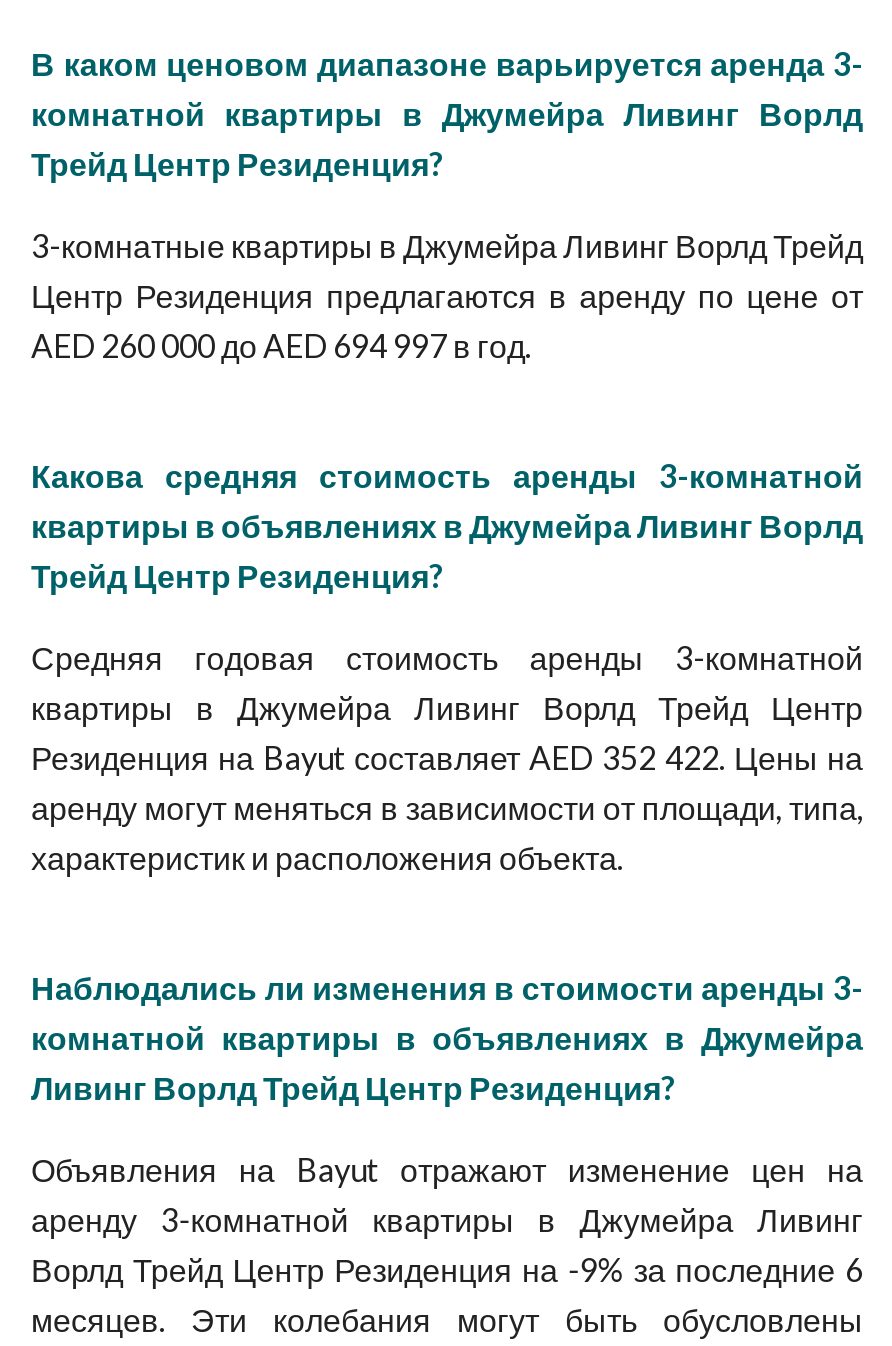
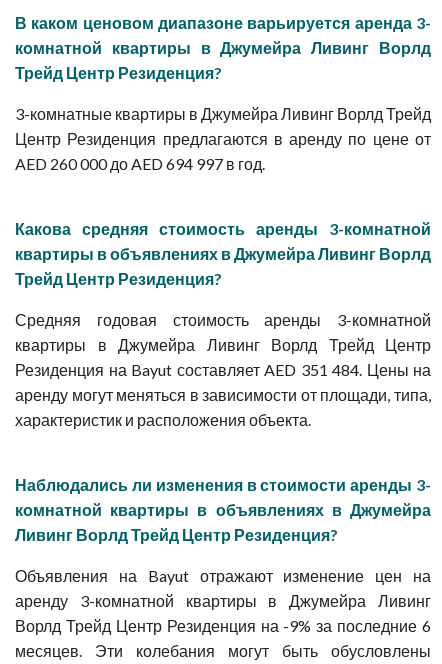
- Резиденция на Bayut составляет AED 352 422. Цены на
+ Резиденция на Bayut составляет AED 351 484. Цены на
